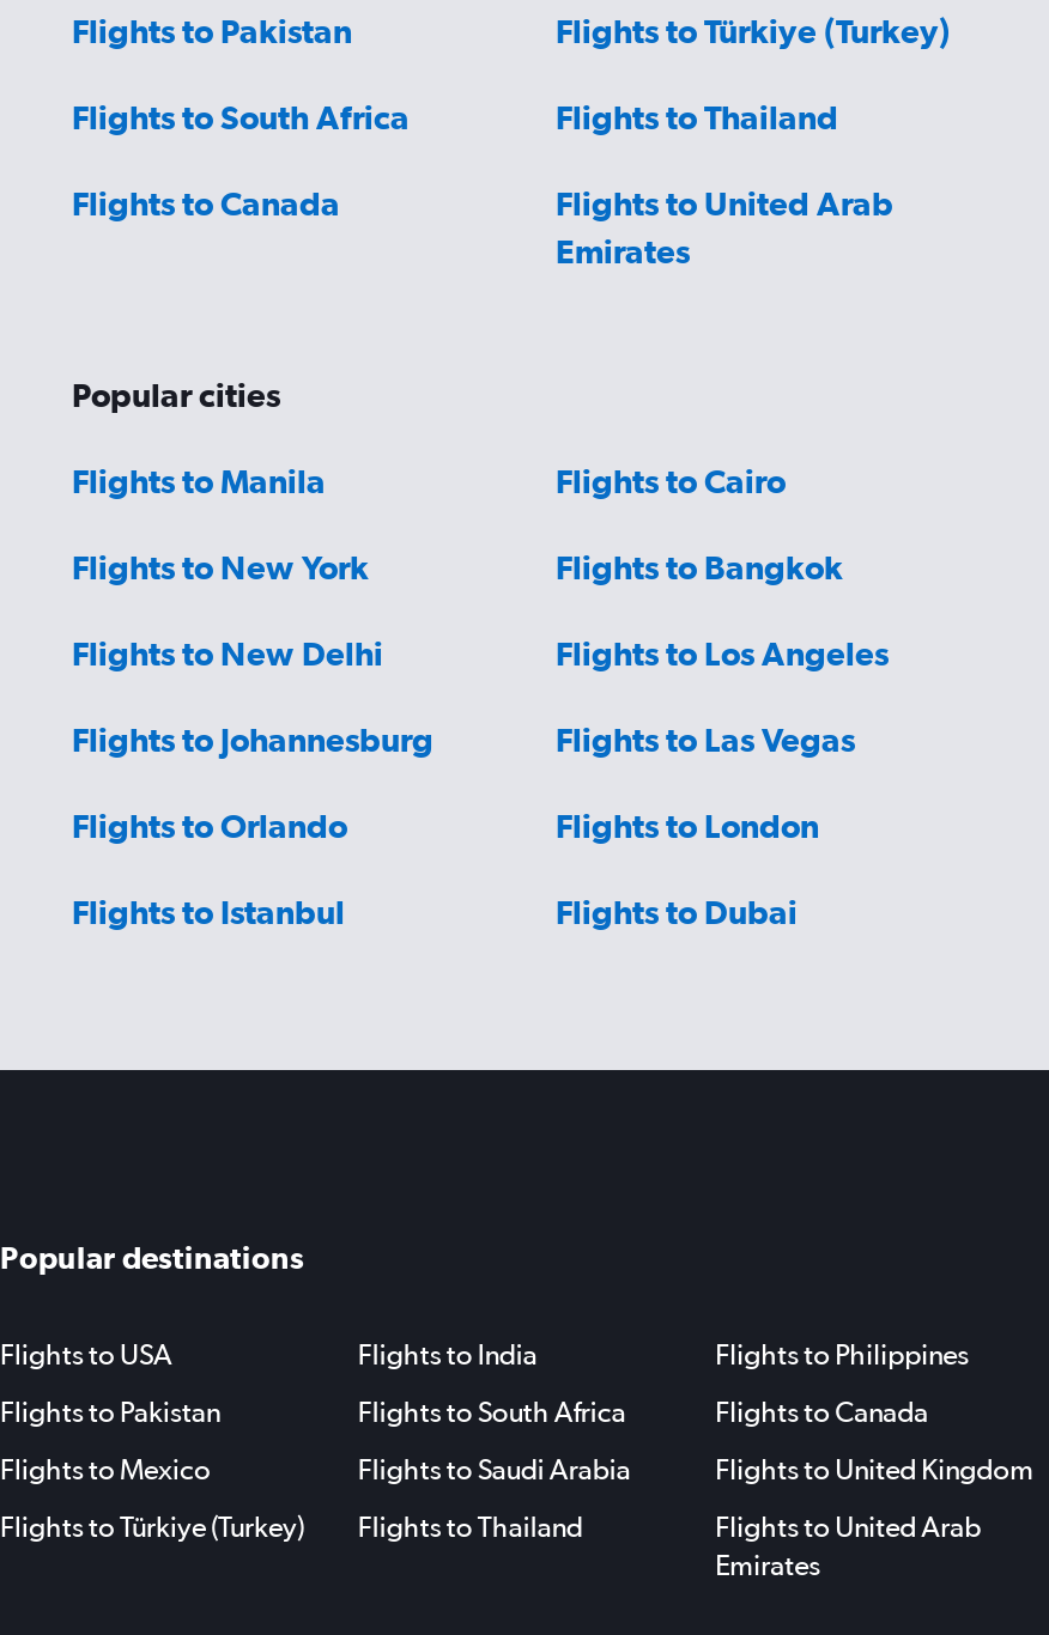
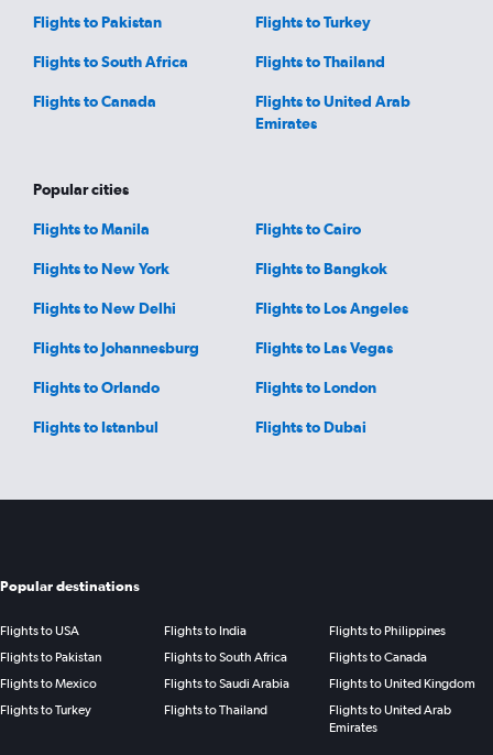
- Flights to Türkiye (Turkey)
+ Flights to Turkey

- Flights to Türkiye (Turkey)
+ Flights to Turkey
